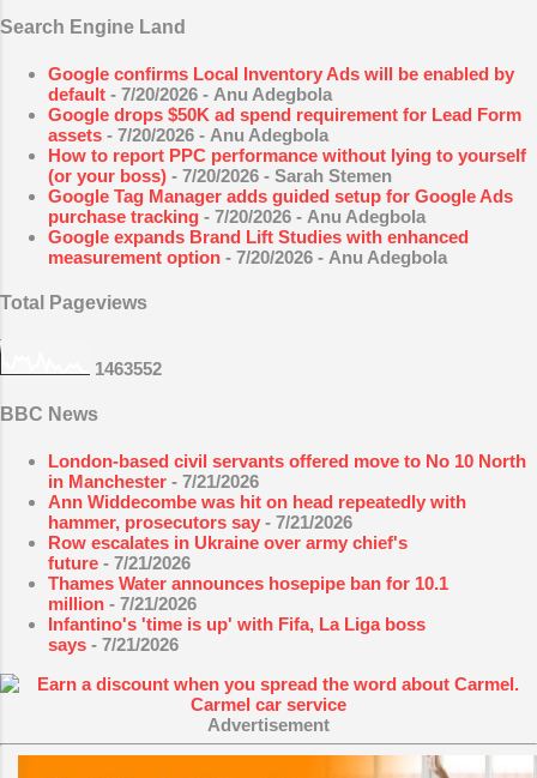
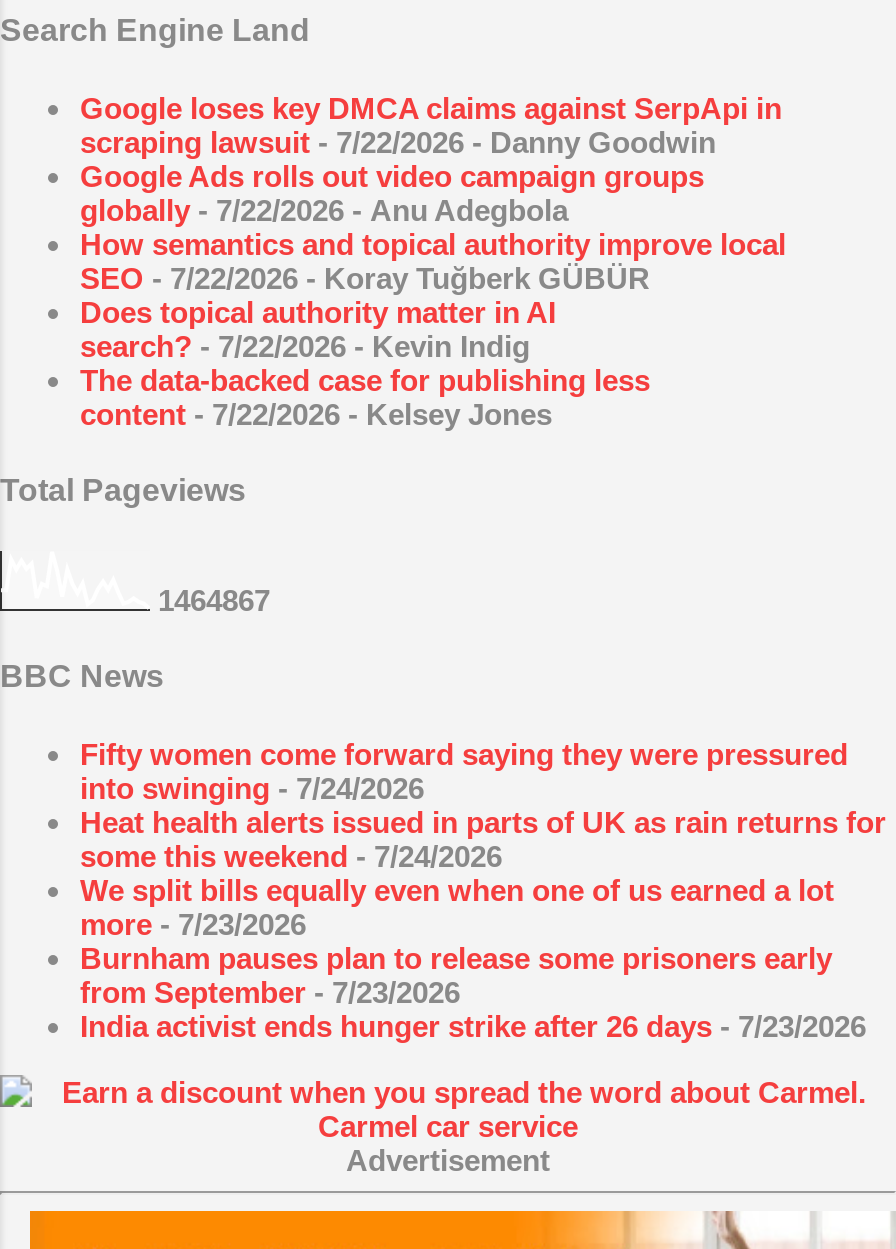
- Google confirms Local Inventory Ads will be enabled by
- default - 7/20/2026 - Anu Adegbola
- Google drops $50K ad spend requirement for Lead Form
- assets - 7/20/2026 - Anu Adegbola
- How to report PPC performance without lying to yourself
- (or your boss) - 7/20/2026 - Sarah Stemen
- Google Tag Manager adds guided setup for Google Ads
- purchase tracking - 7/20/2026 - Anu Adegbola
- Google expands Brand Lift Studies with enhanced
- measurement option - 7/20/2026 - Anu Adegbola
+ Google loses key DMCA claims against SerpApi in
+ scraping lawsuit - 7/22/2026 - Danny Goodwin
+ Google Ads rolls out video campaign groups
+ globally - 7/22/2026 - Anu Adegbola
+ How semantics and topical authority improve local
+ SEO - 7/22/2026 - Koray Tuğberk GÜBÜR
+ Does topical authority matter in AI
+ search? - 7/22/2026 - Kevin Indig
+ The data-backed case for publishing less
+ content - 7/22/2026 - Kelsey Jones

- 1463552
+ 1464867

- London-based civil servants offered move to No 10 North
- in Manchester - 7/21/2026
- Ann Widdecombe was hit on head repeatedly with
- hammer, prosecutors say - 7/21/2026
- Row escalates in Ukraine over army chief's
- future - 7/21/2026
- Thames Water announces hosepipe ban for 10.1
- million - 7/21/2026
- Infantino's 'time is up' with Fifa, La Liga boss
- says - 7/21/2026
+ Fifty women come forward saying they were pressured
+ into swinging - 7/24/2026
+ Heat health alerts issued in parts of UK as rain returns for
+ some this weekend - 7/24/2026
+ We split bills equally even when one of us earned a lot
+ more - 7/23/2026
+ Burnham pauses plan to release some prisoners early
+ from September - 7/23/2026
+ India activist ends hunger strike after 26 days - 7/23/2026
